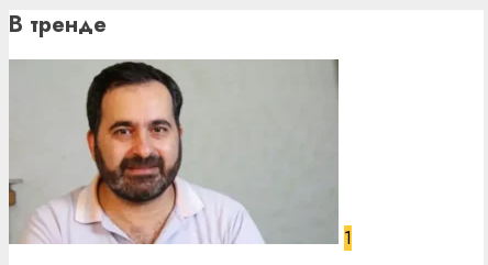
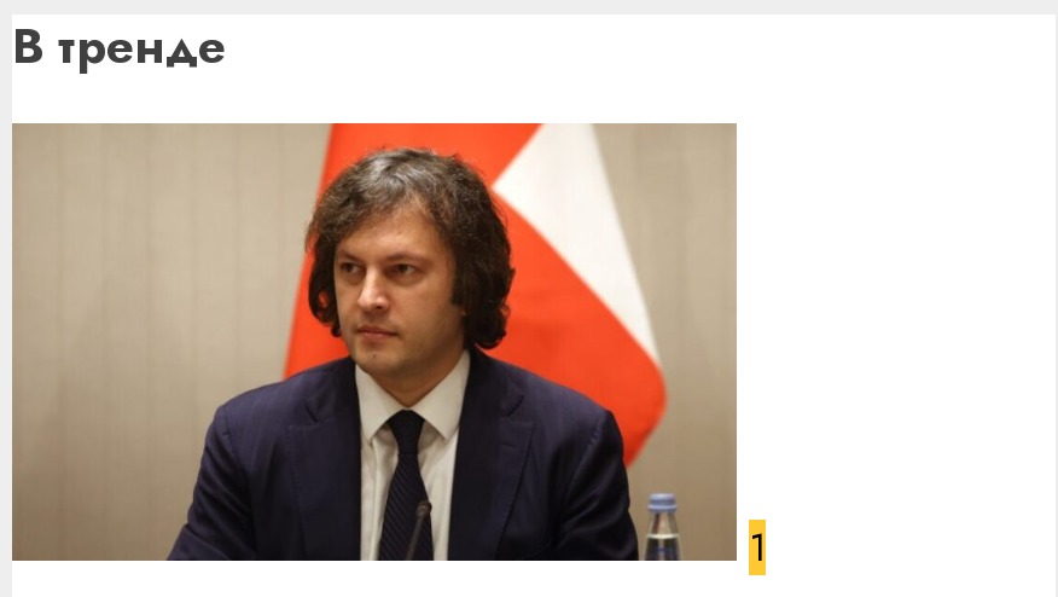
- [image]
+ [image]
